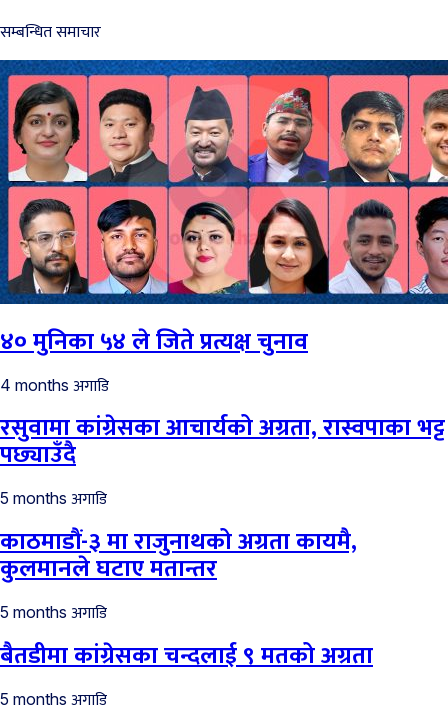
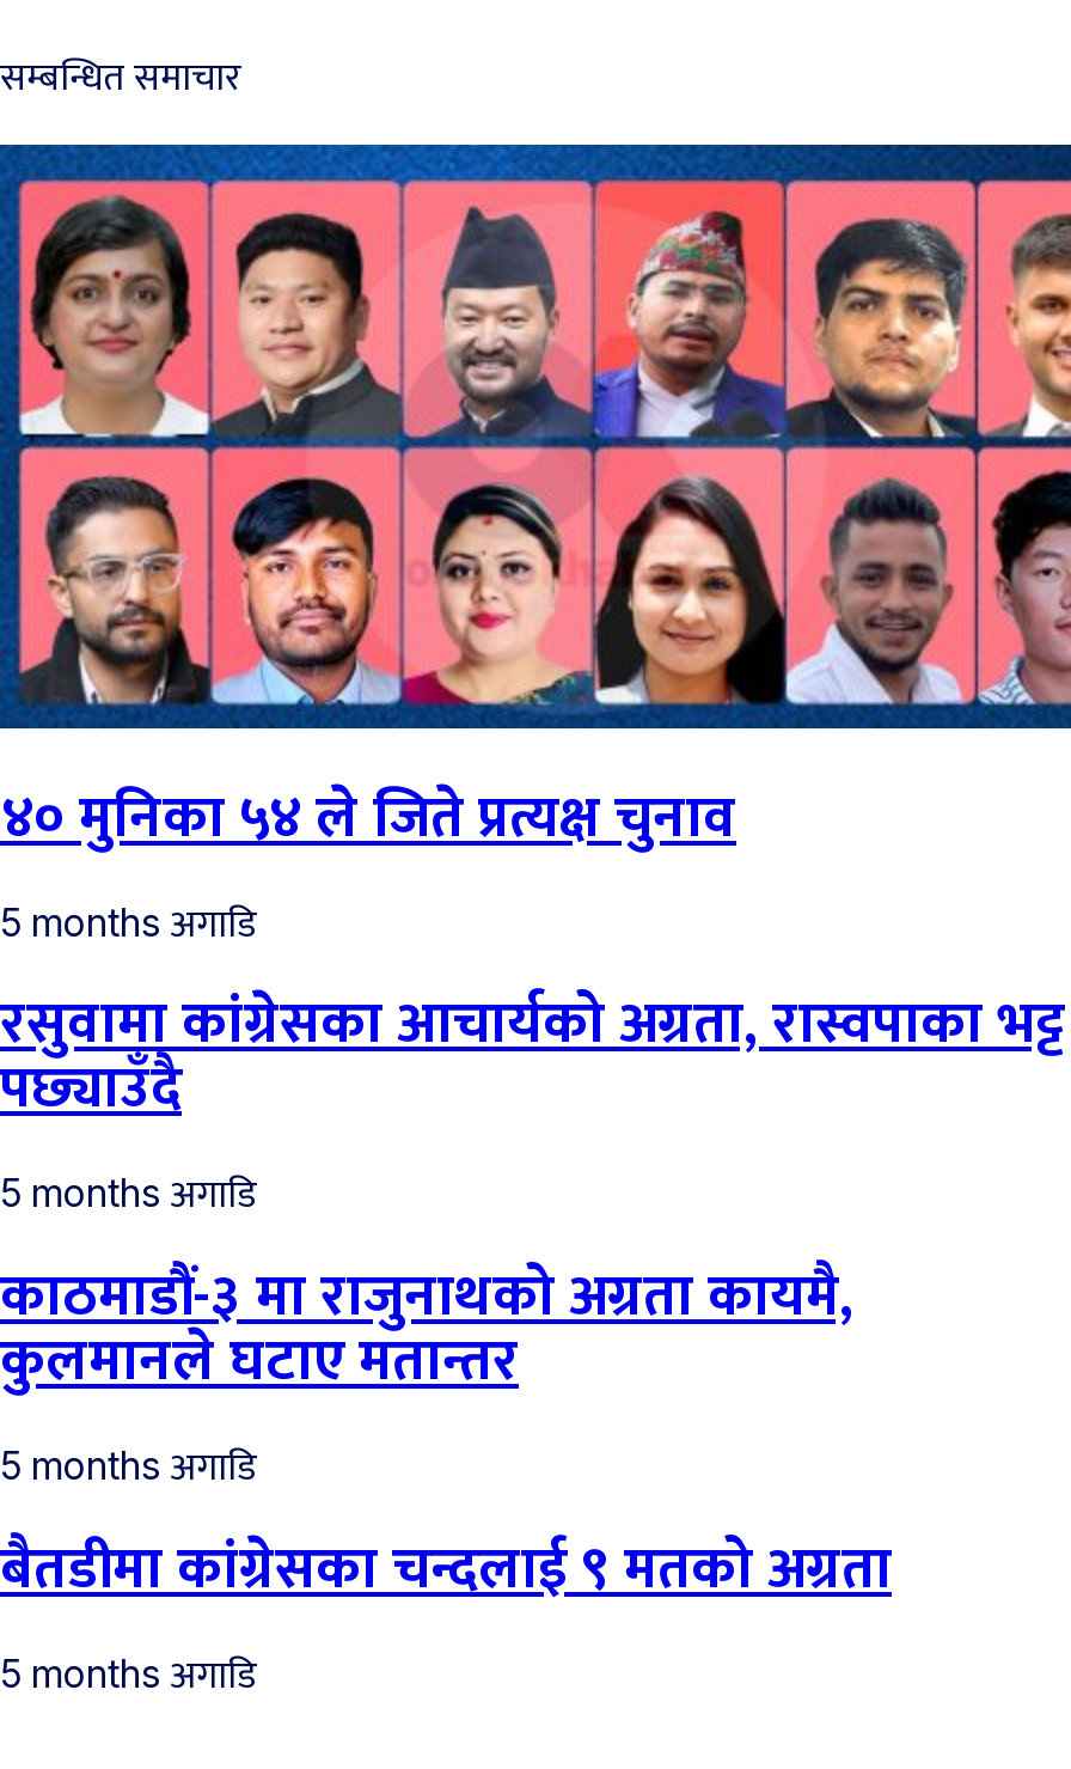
- 4 months अगाडि
+ 5 months अगाडि
